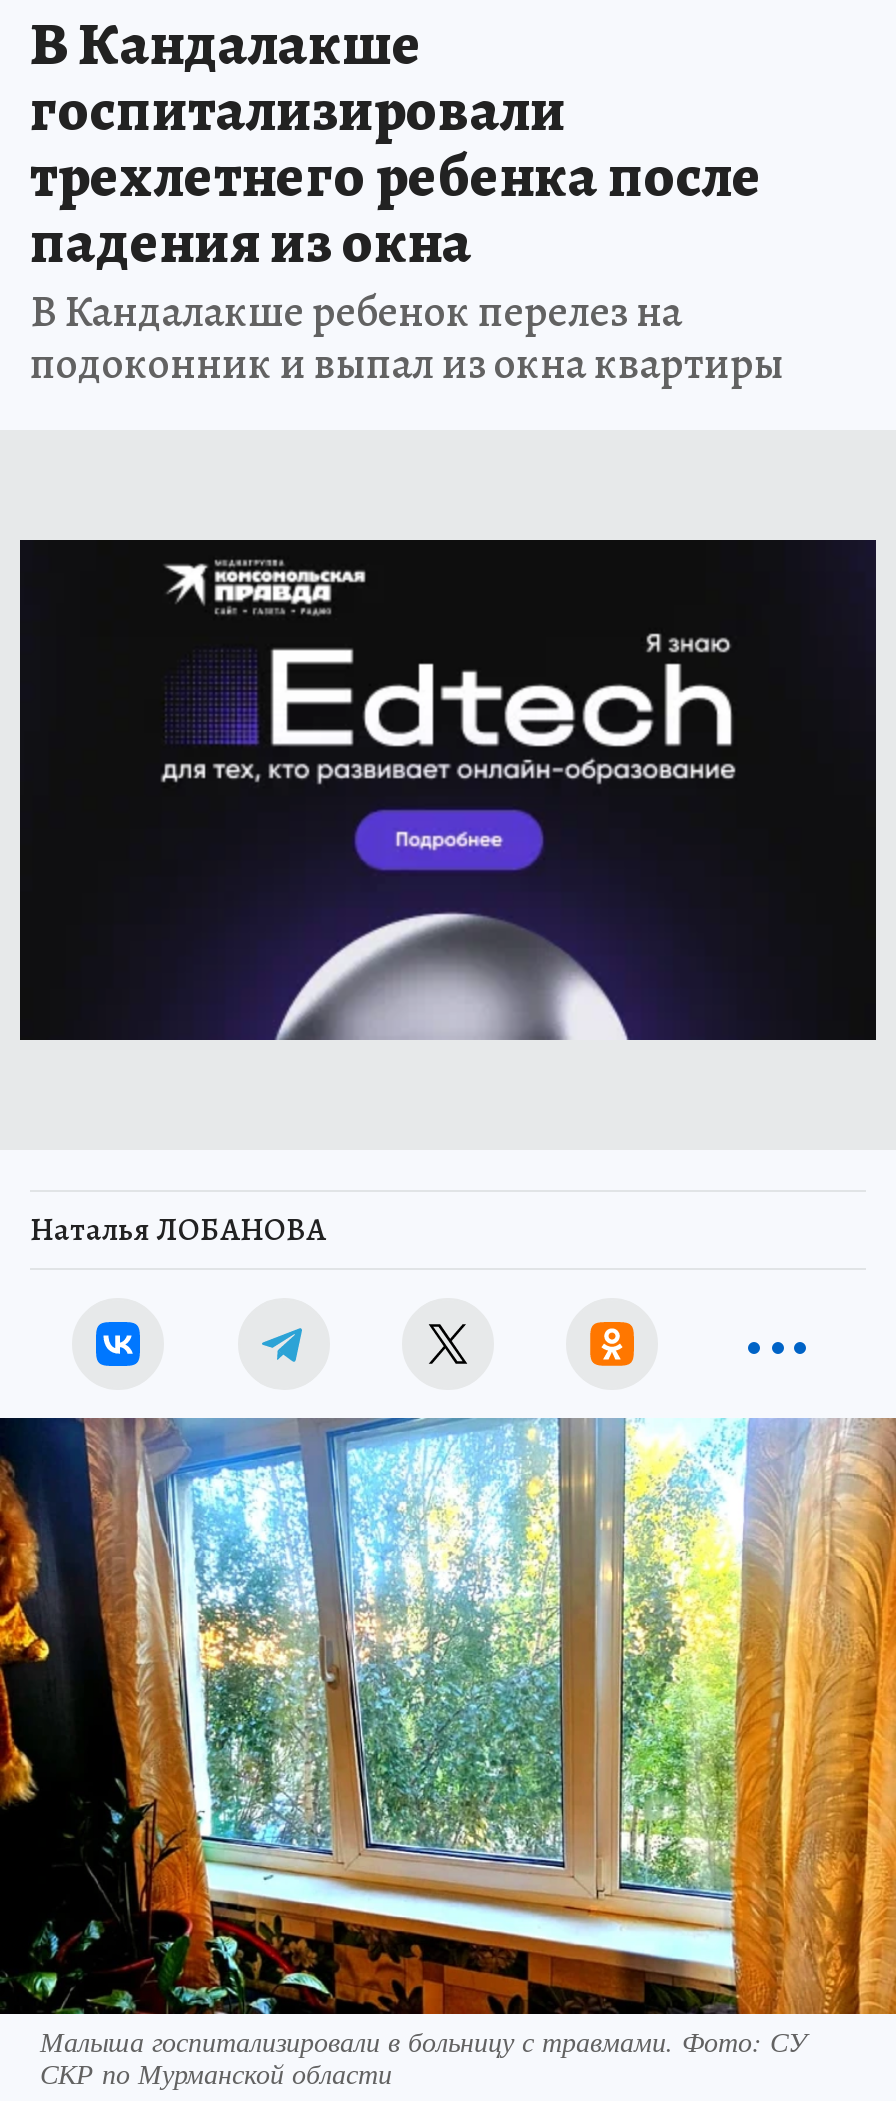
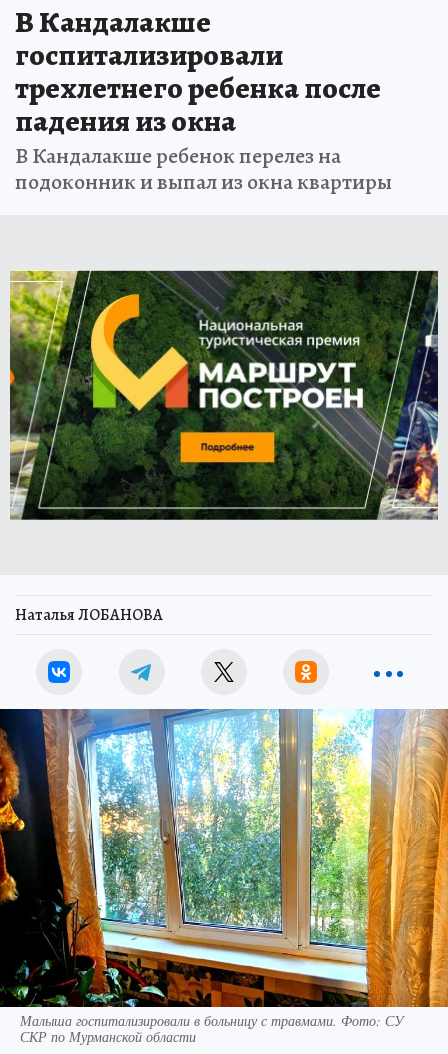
- [image]
+ [image]
